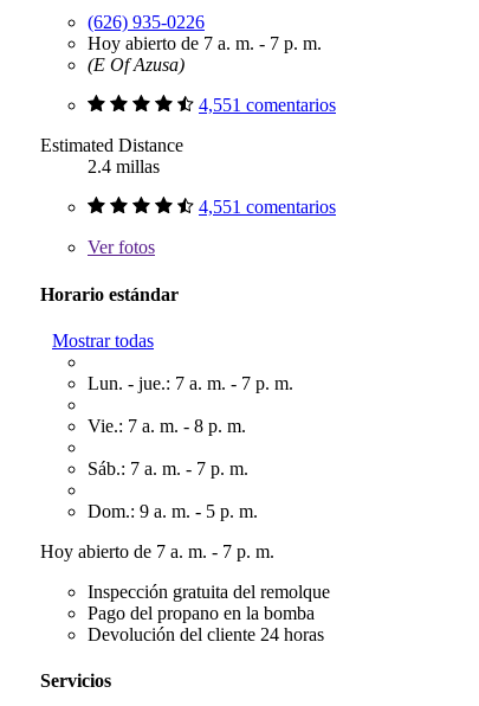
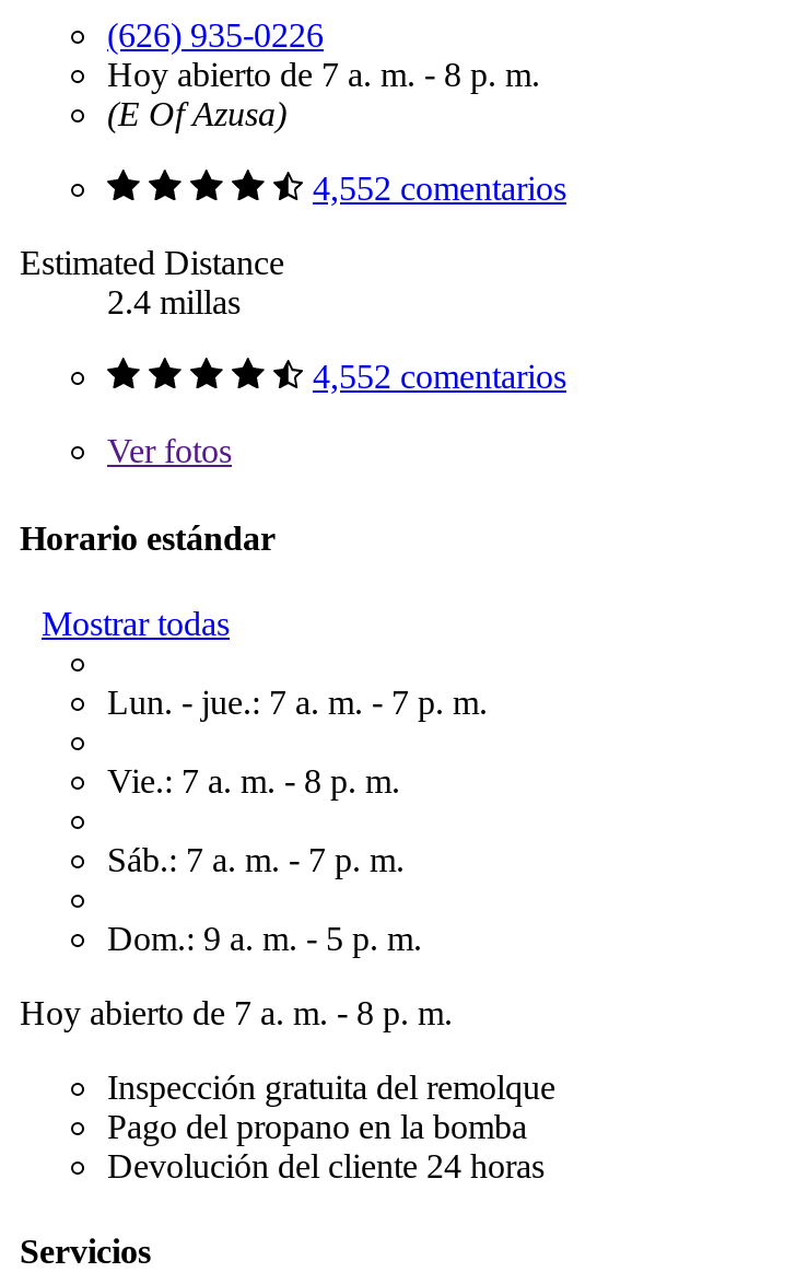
- Hoy abierto de 7 a. m. - 7 p. m.
+ Hoy abierto de 7 a. m. - 8 p. m.

- 4,551 comentarios
+ 4,552 comentarios

- 4,551 comentarios
+ 4,552 comentarios

- Hoy abierto de 7 a. m. - 7 p. m.
+ Hoy abierto de 7 a. m. - 8 p. m.
